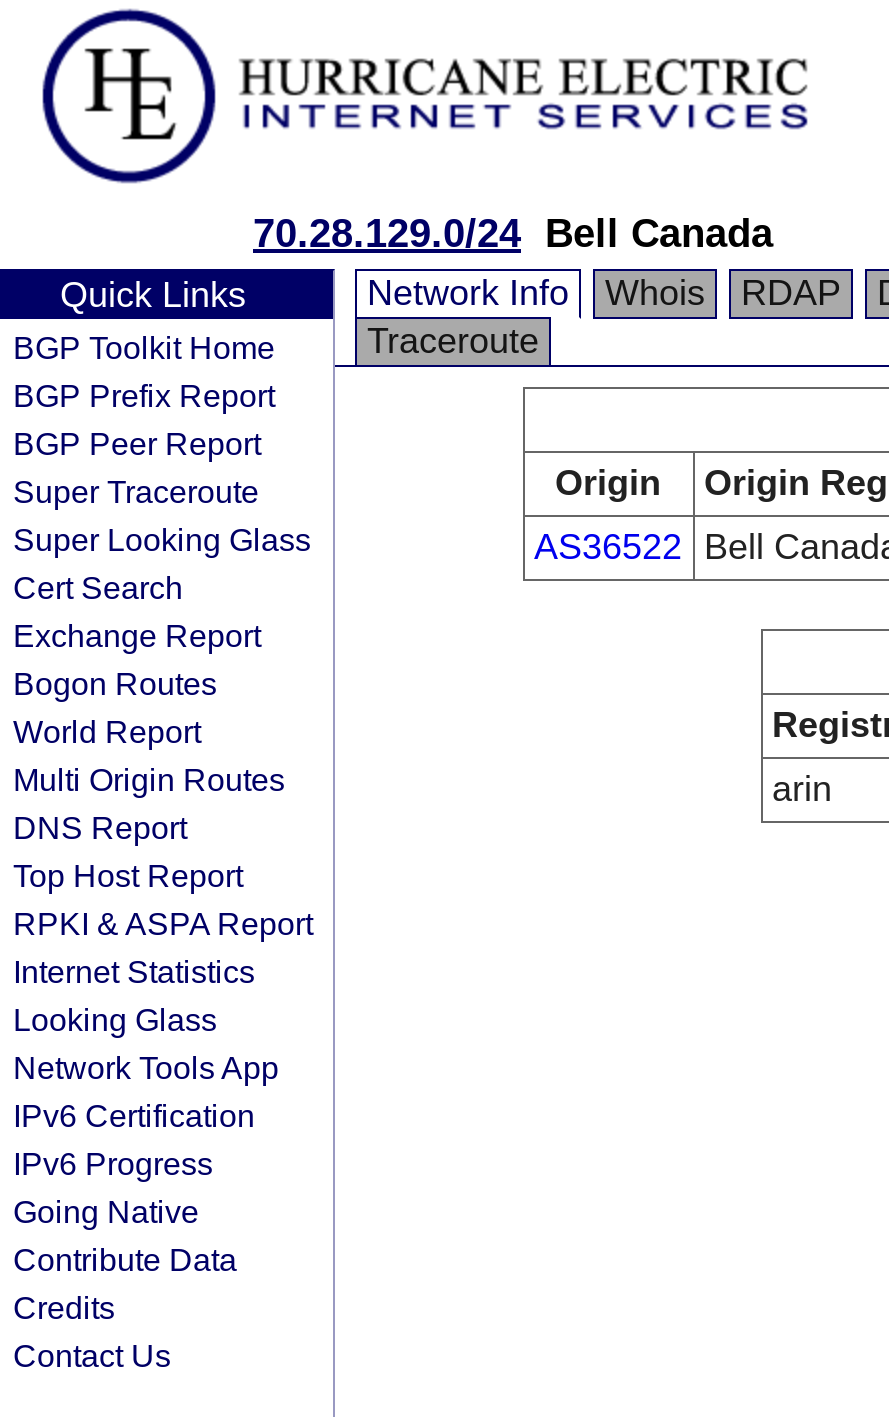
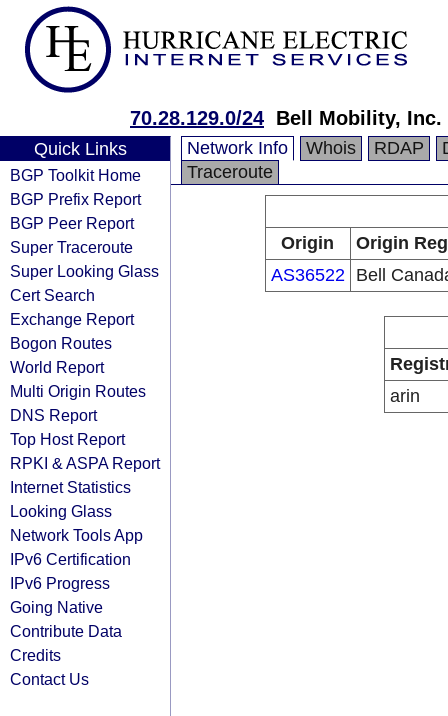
- 70.28.129.0/24 Bell Canada
+ 70.28.129.0/24 Bell Mobility, Inc.
